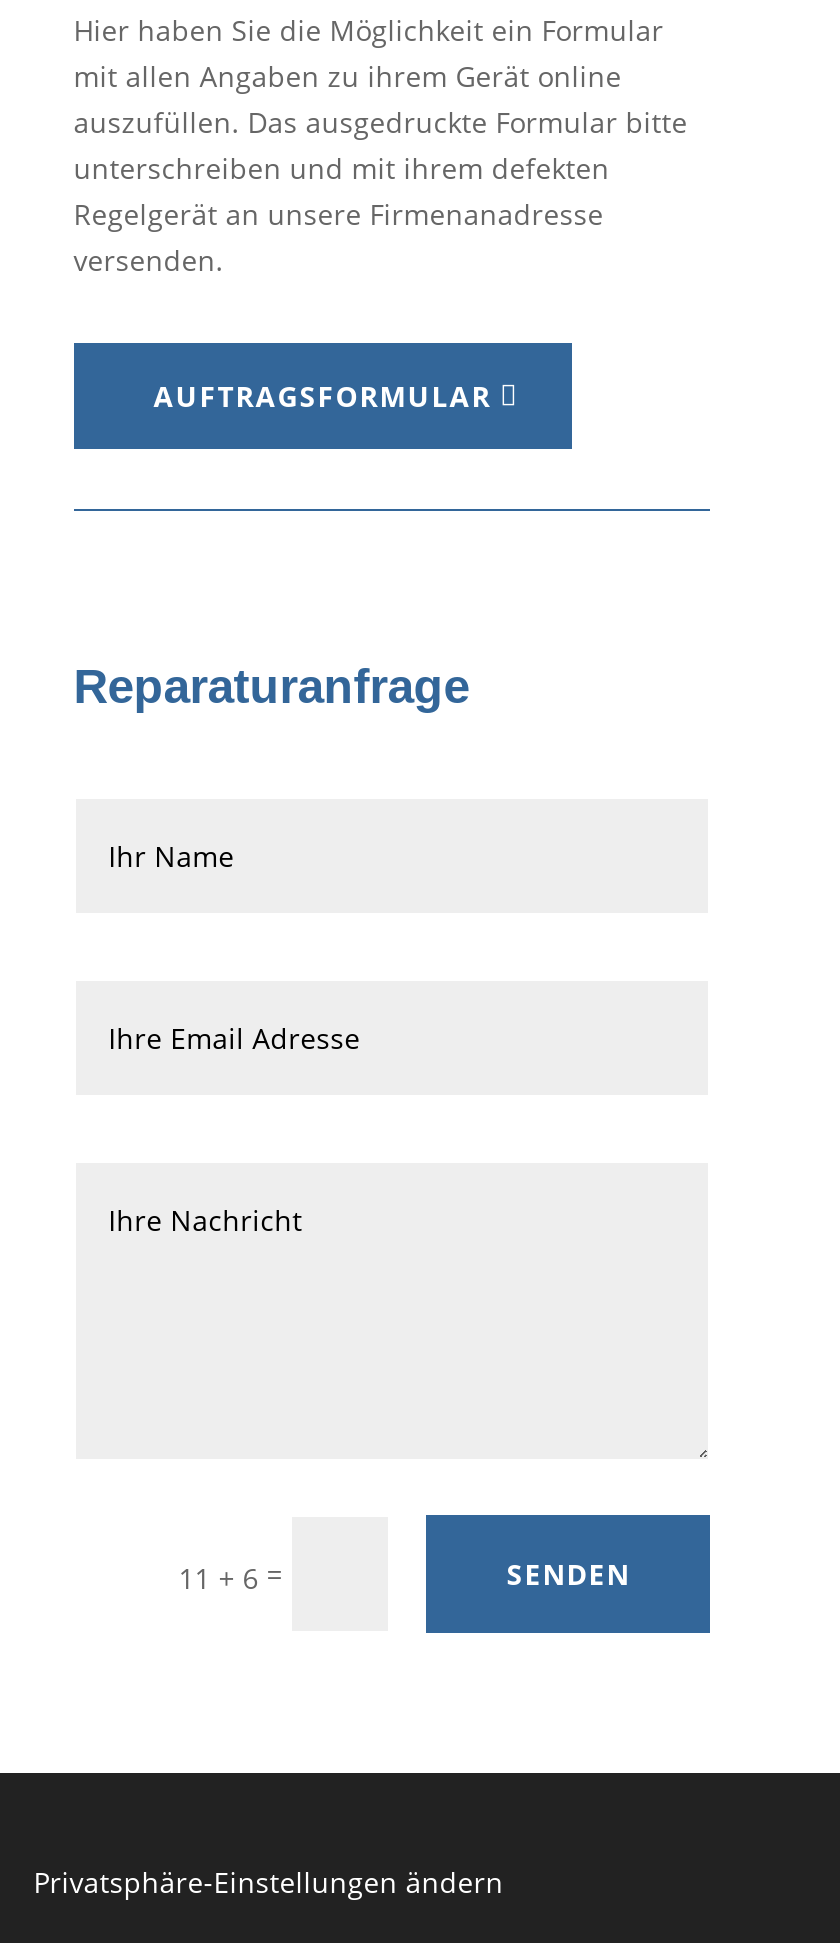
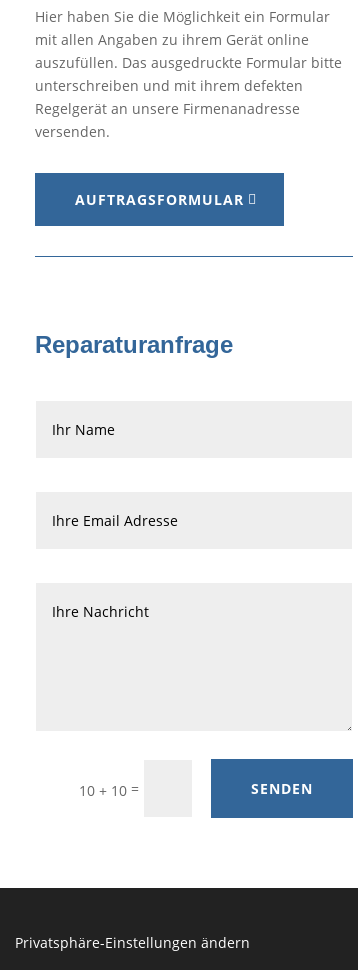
- 11 + 6 =
+ 10 + 10 =
